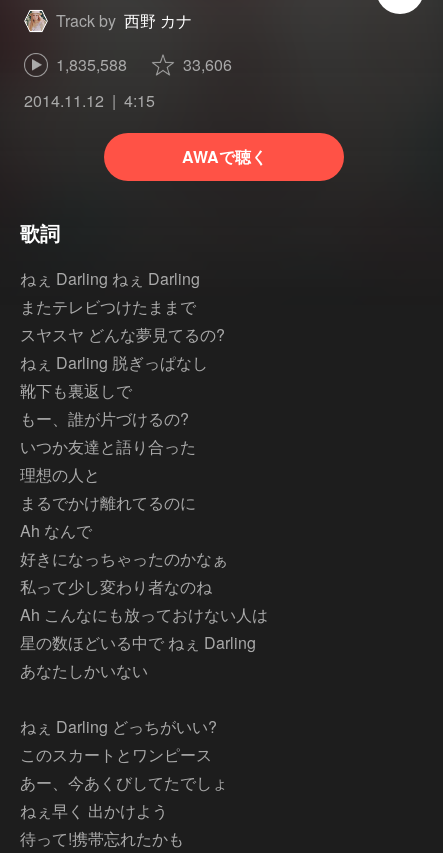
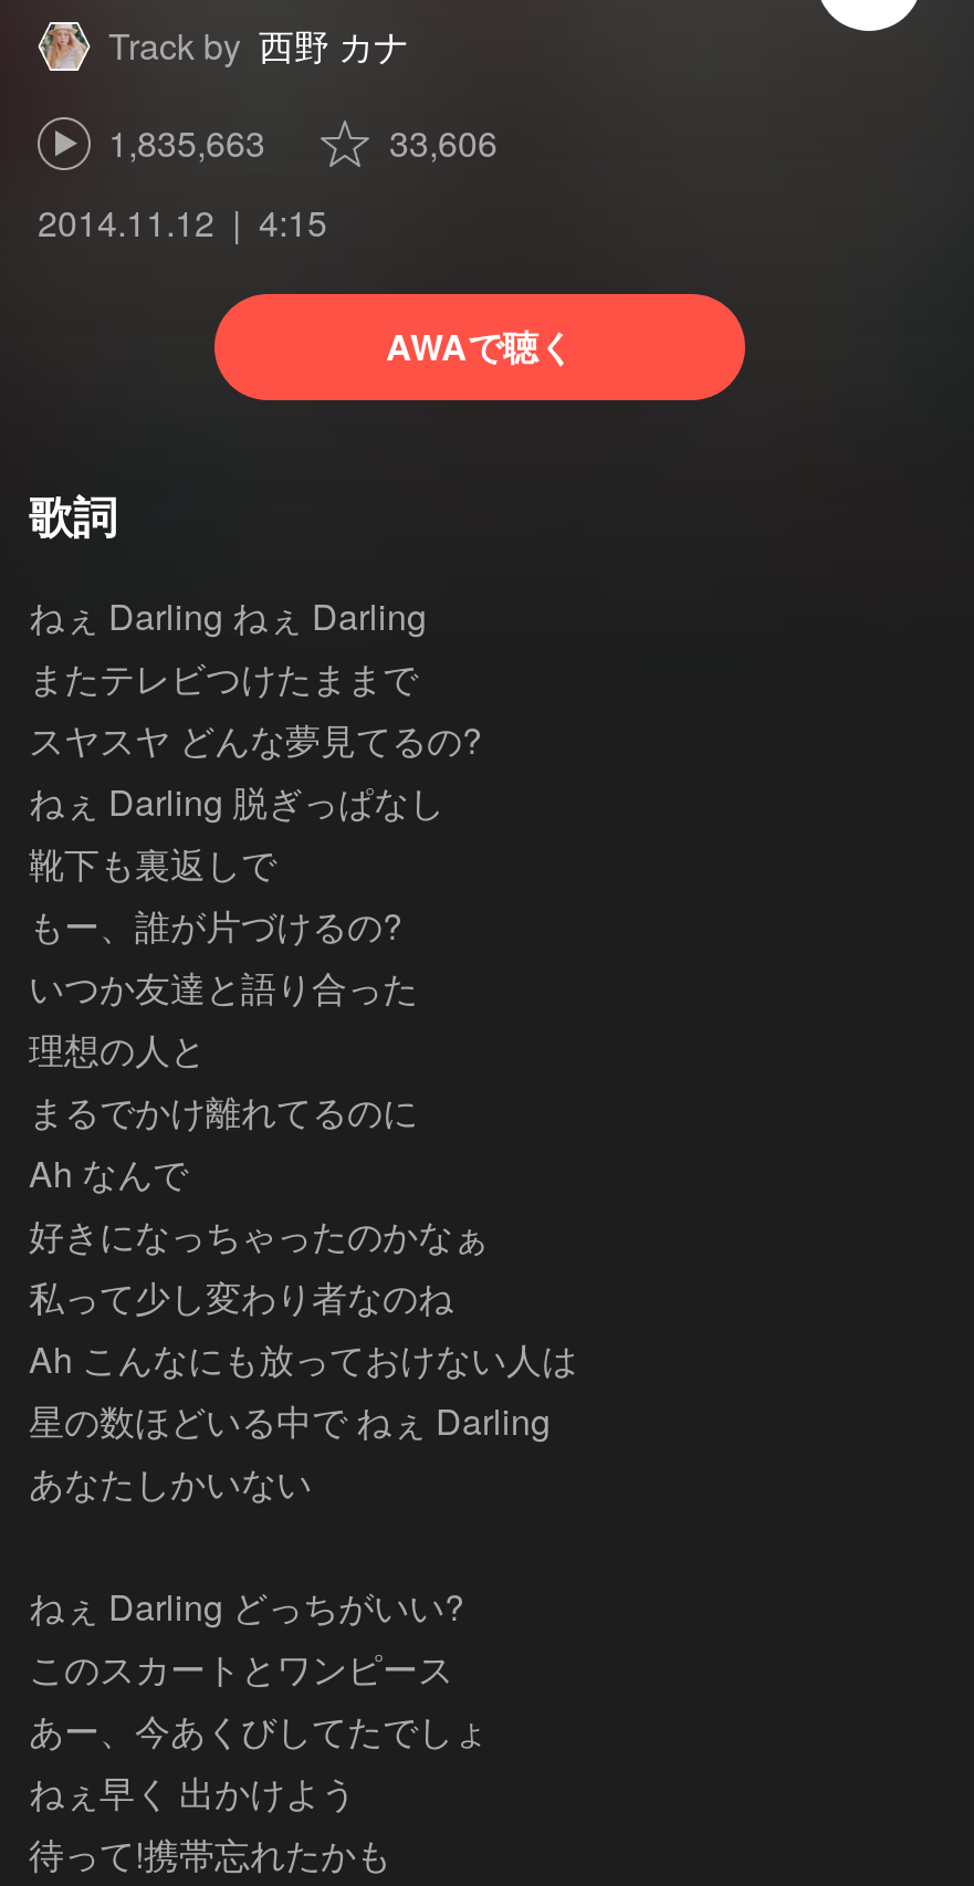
- 1,835,588
+ 1,835,663
